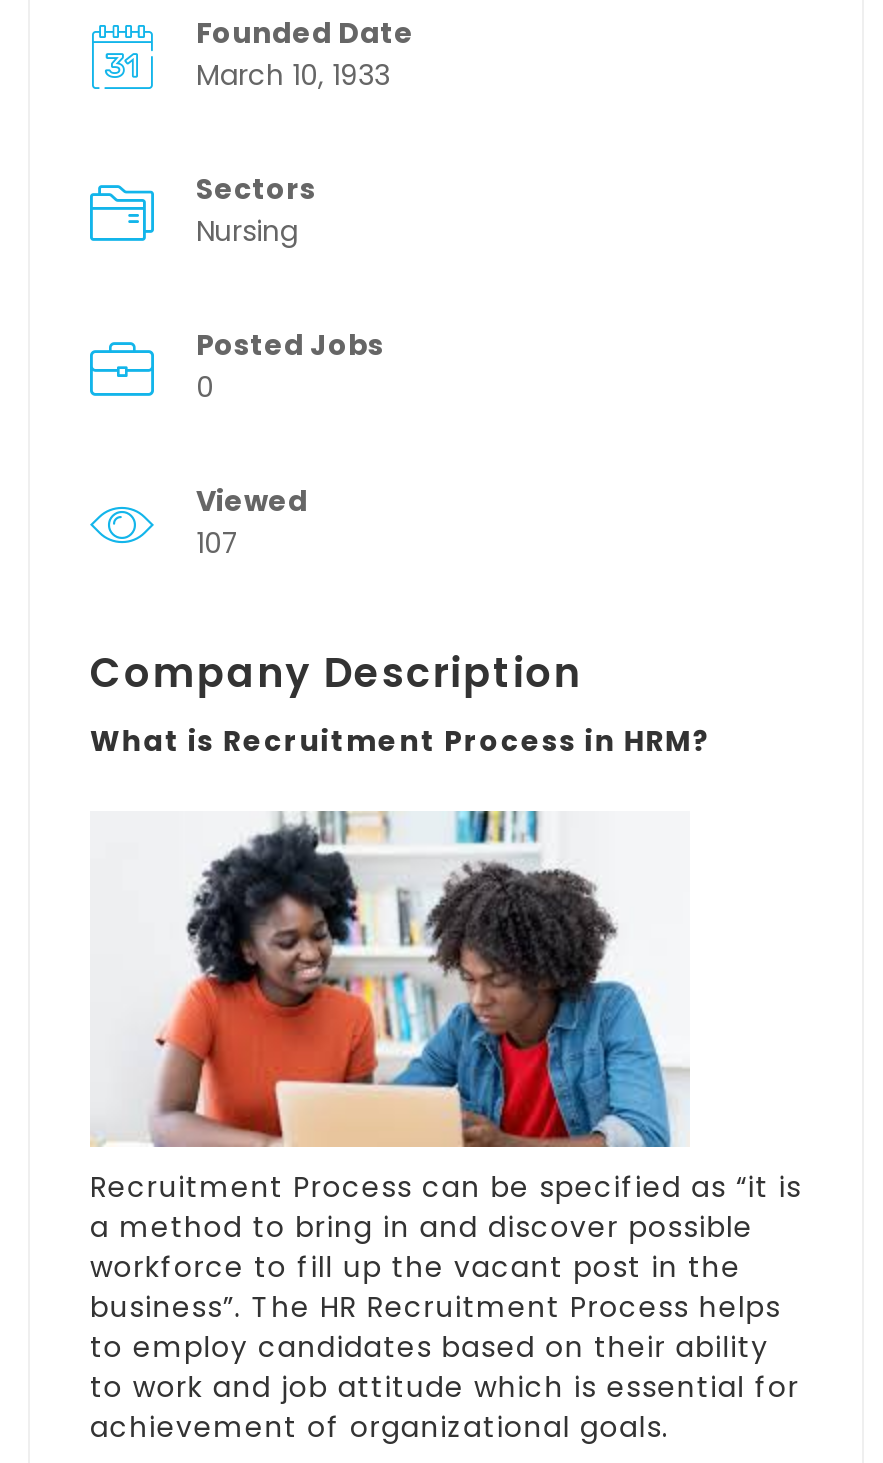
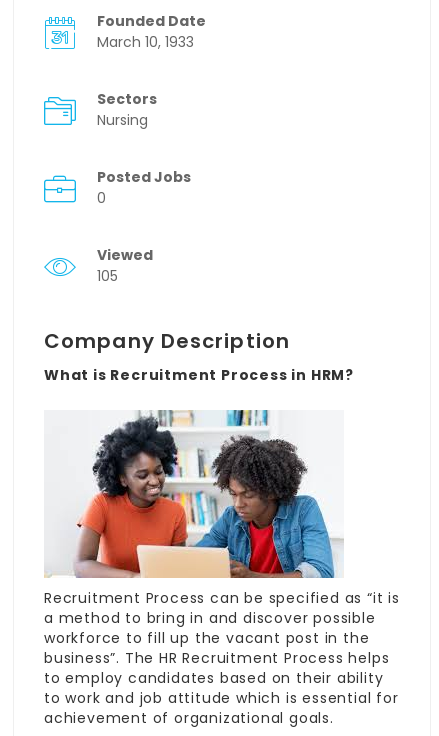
- 107
+ 105
